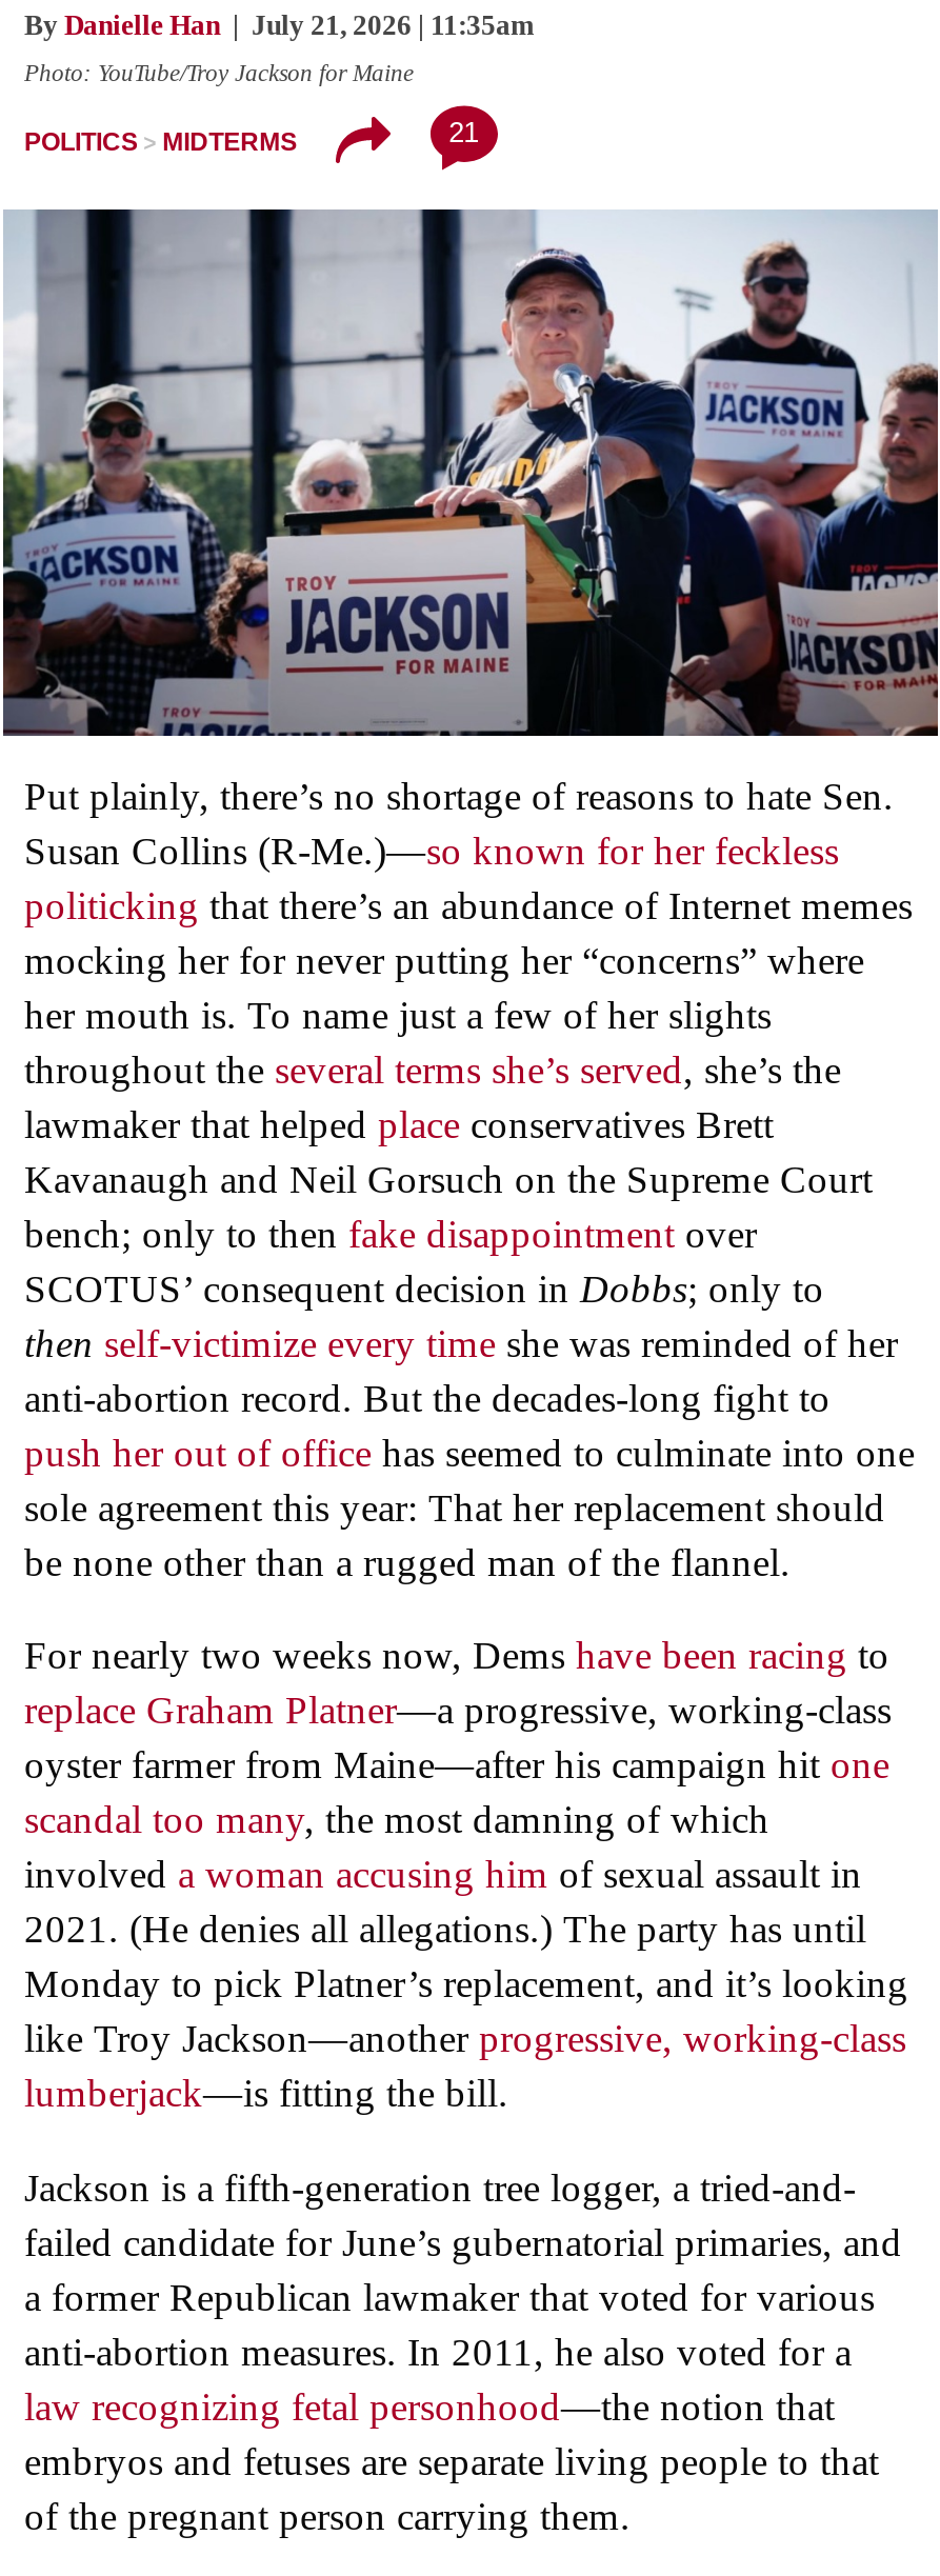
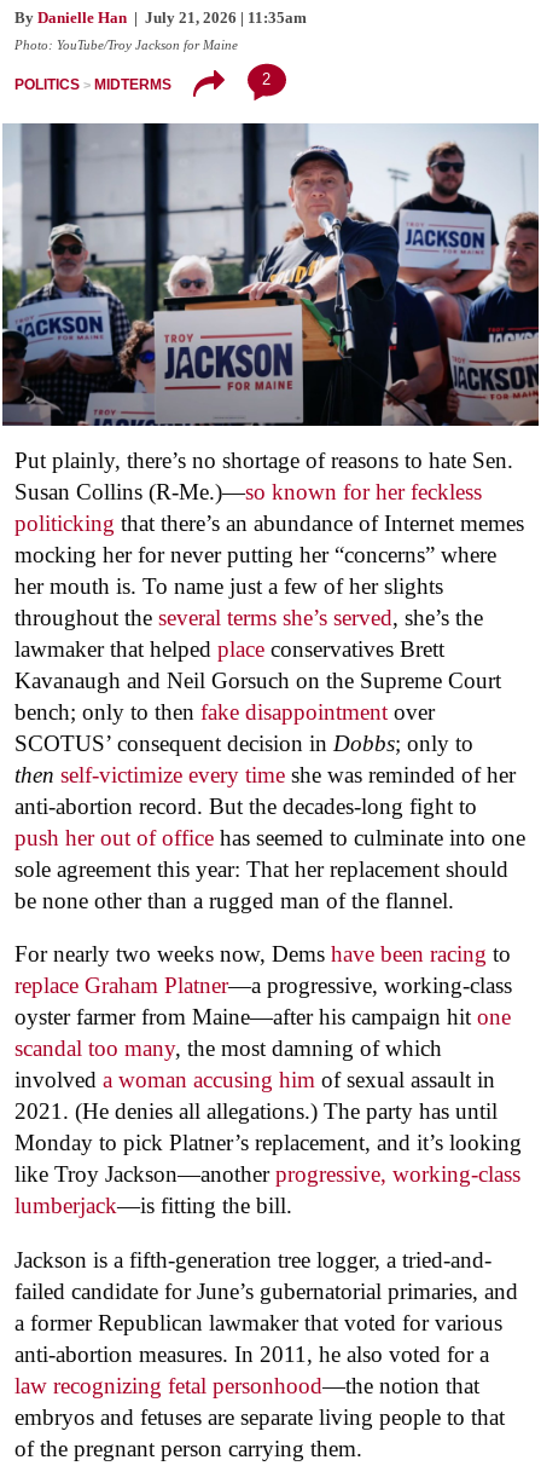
- 21
+ 2
